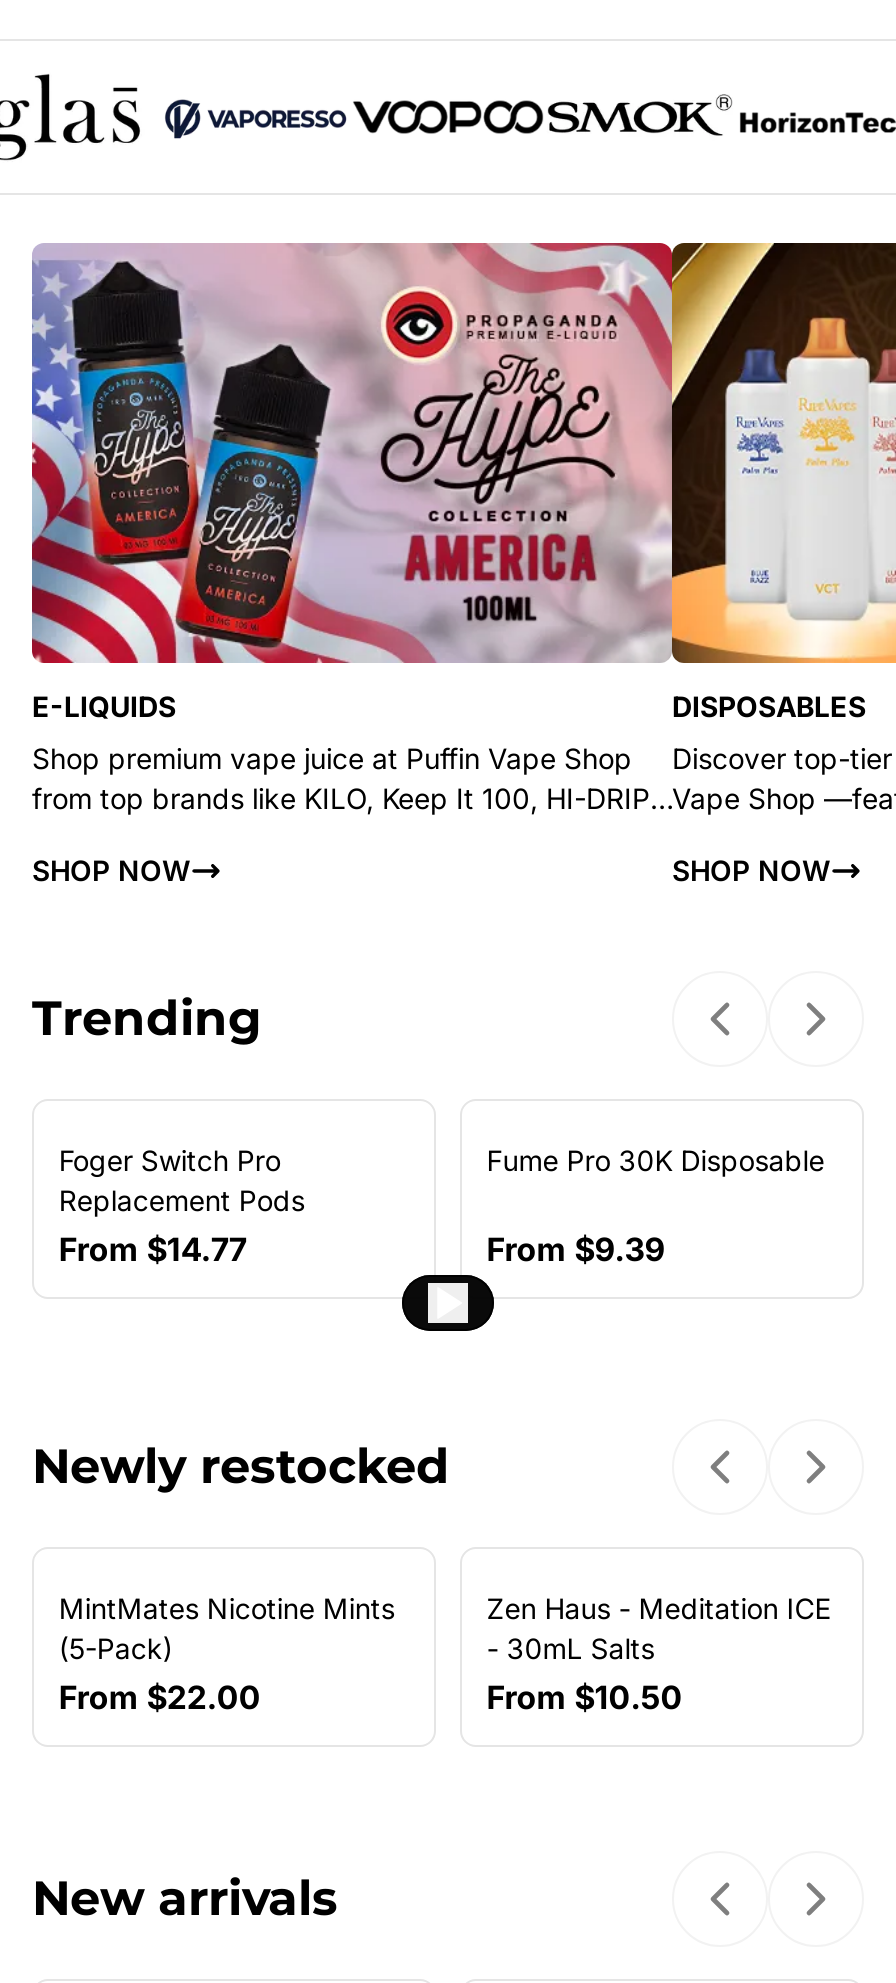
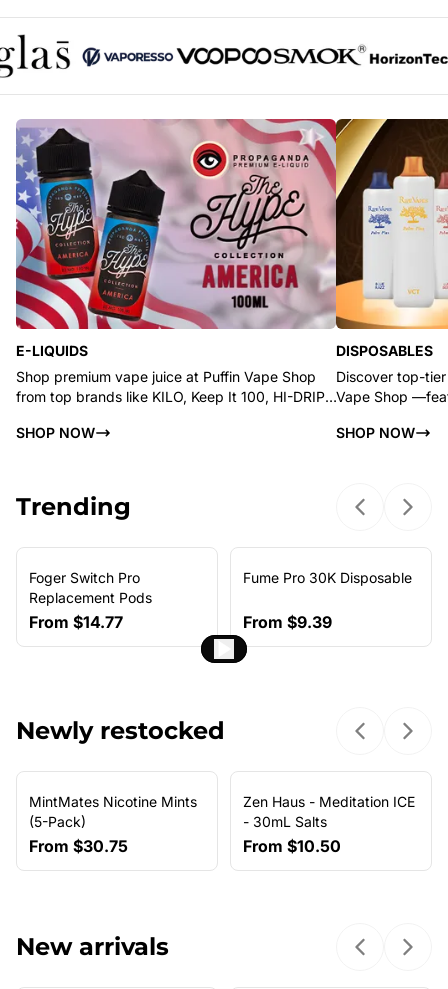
- From $22.00
+ From $30.75
